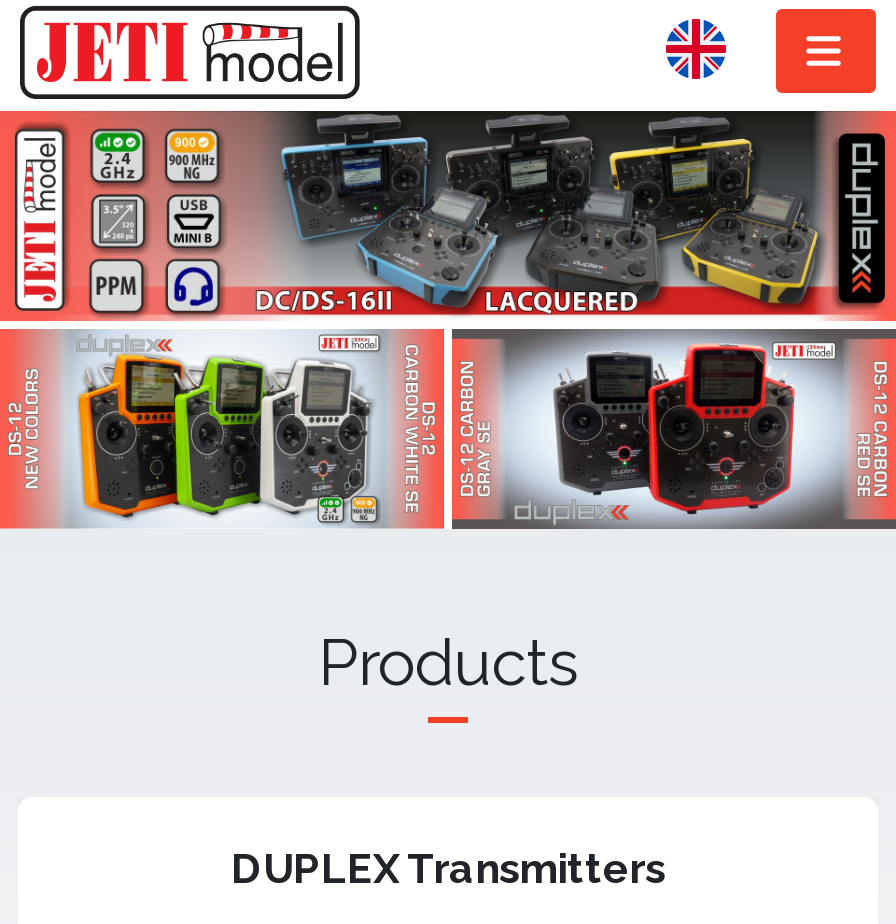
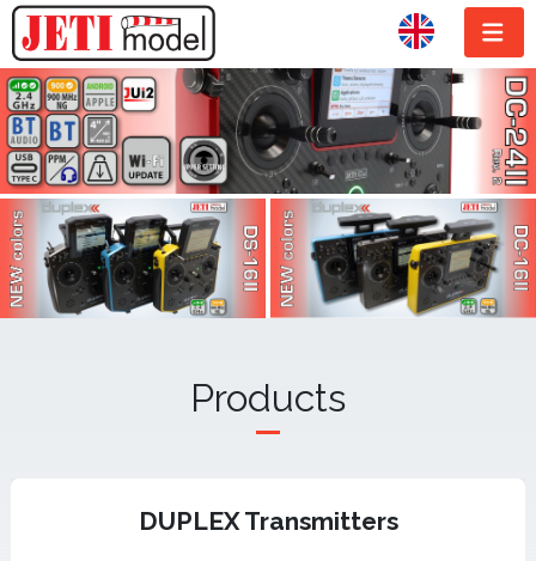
- [image]
+ [image]
